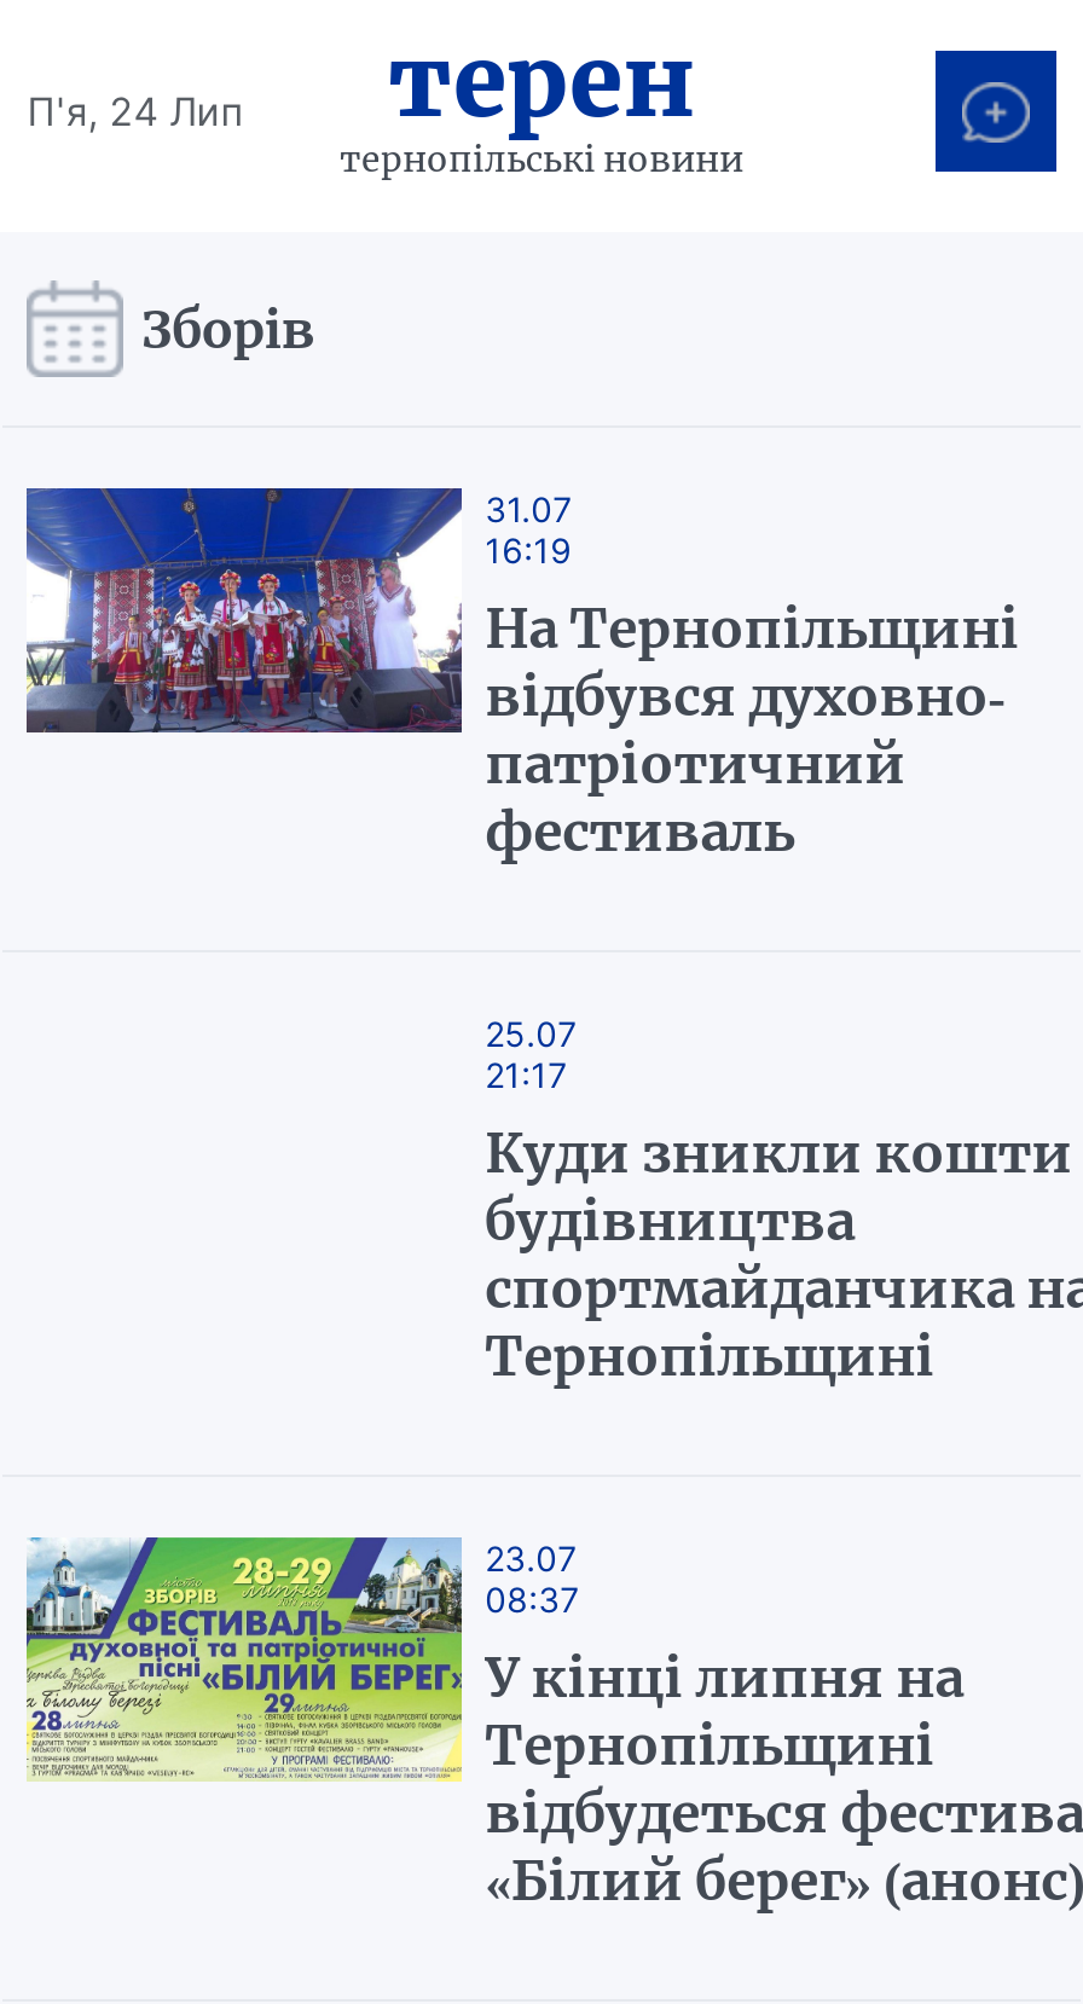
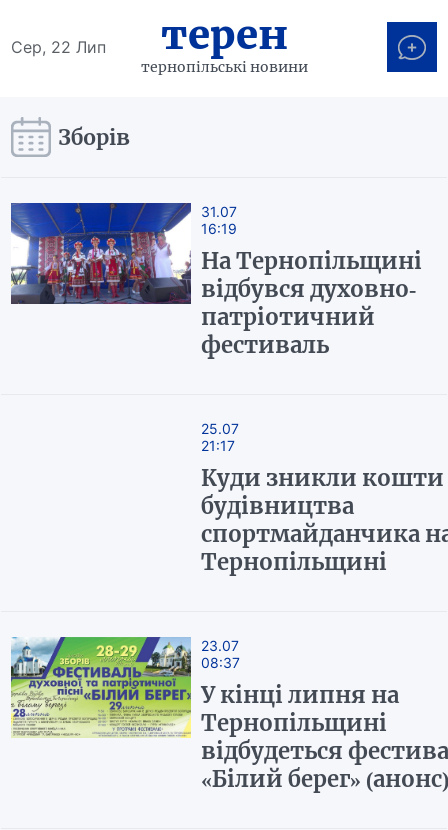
- П'я, 24 Лип
+ Сер, 22 Лип
